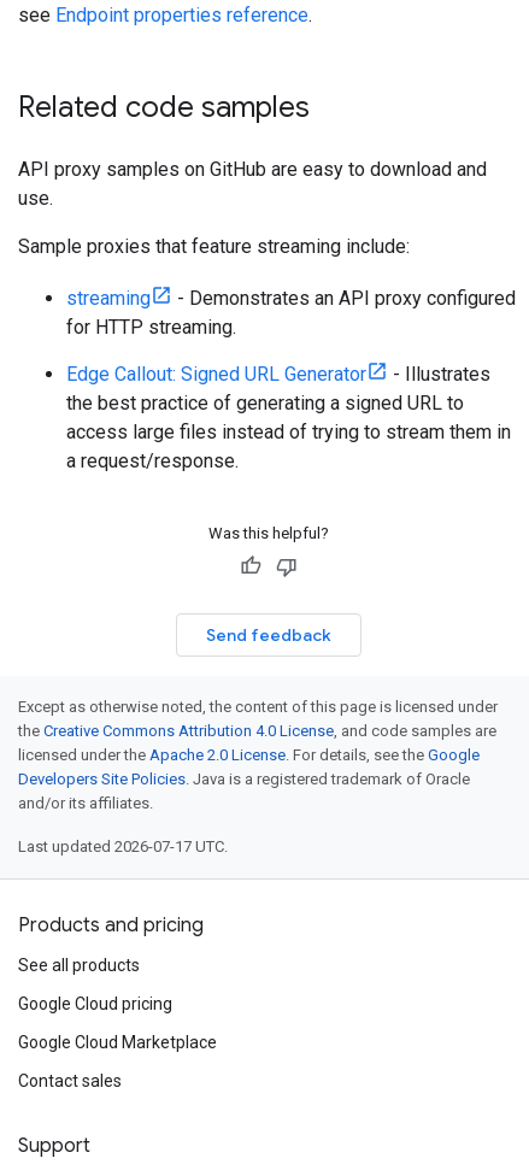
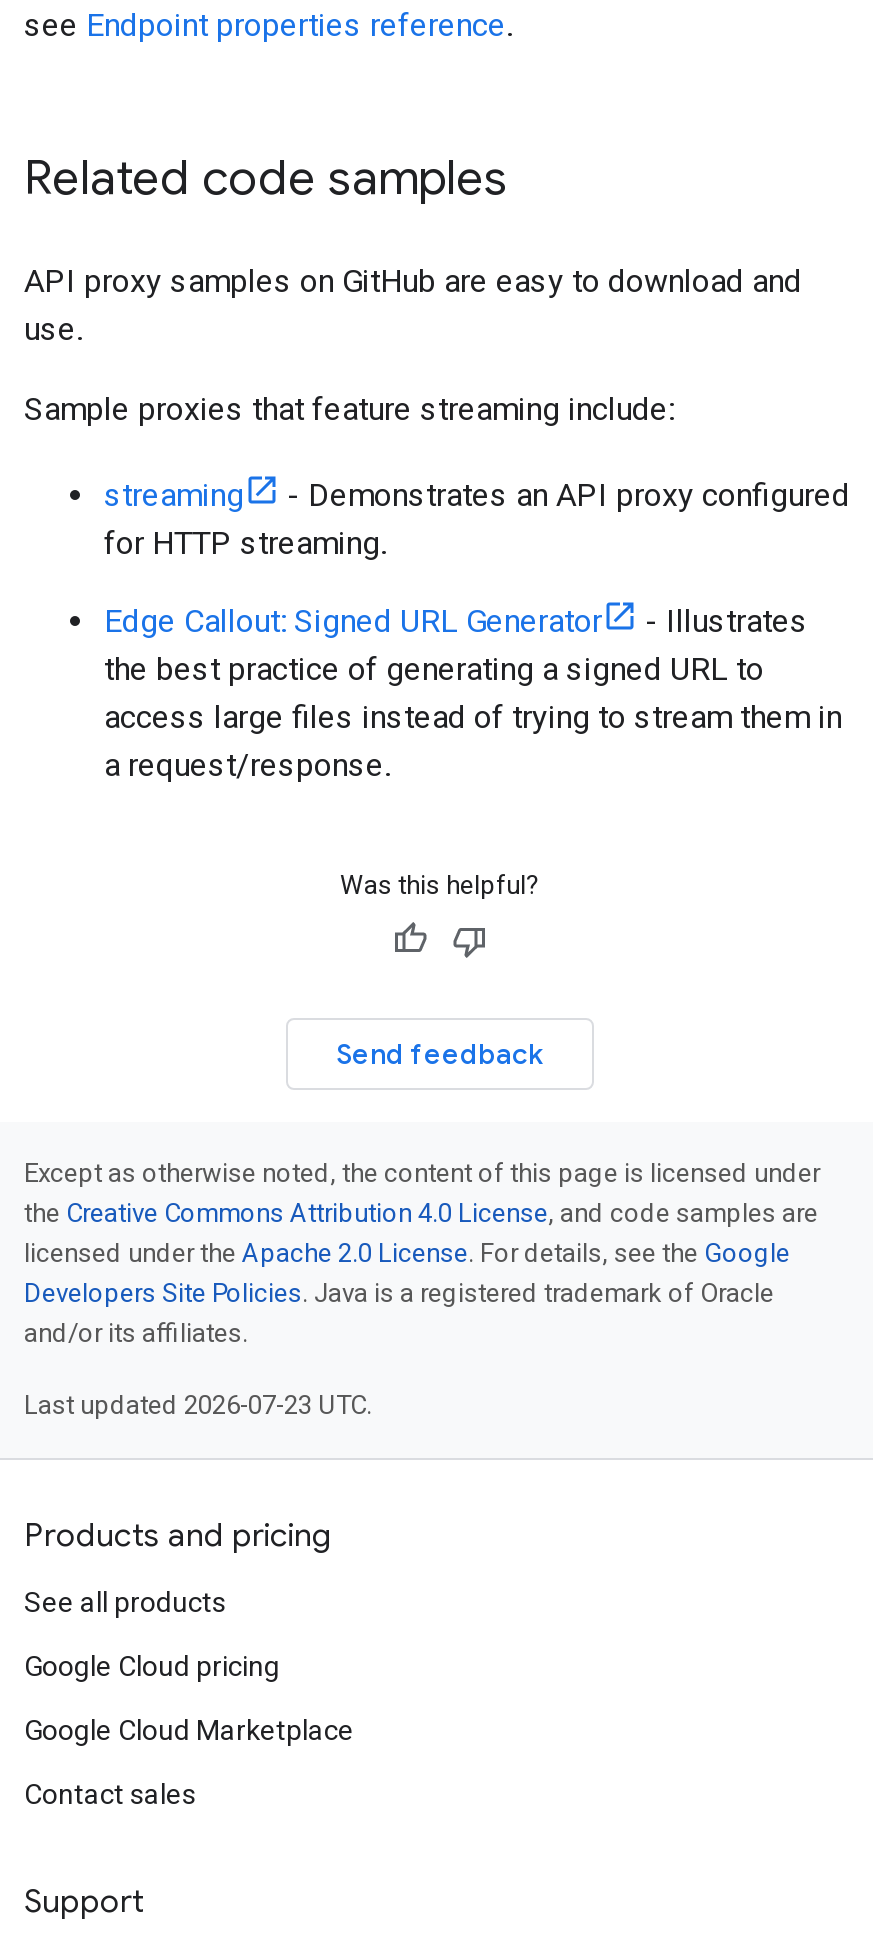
- Last updated 2026-07-17 UTC.
+ Last updated 2026-07-23 UTC.
